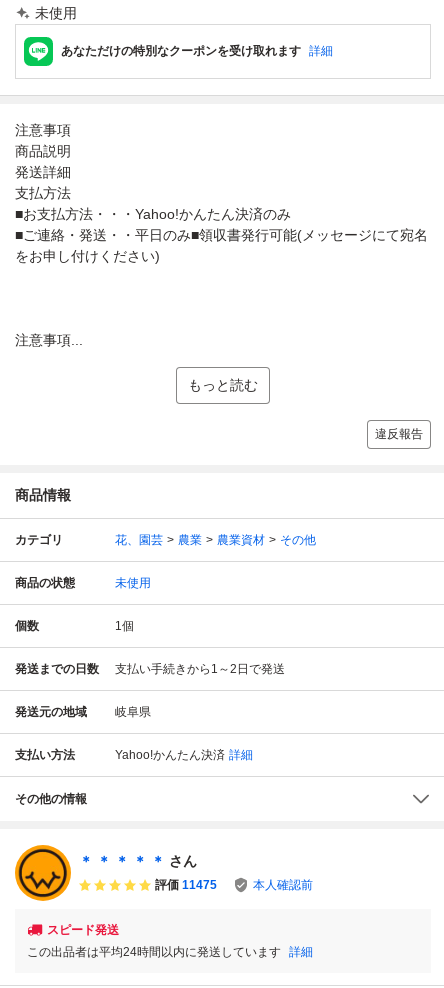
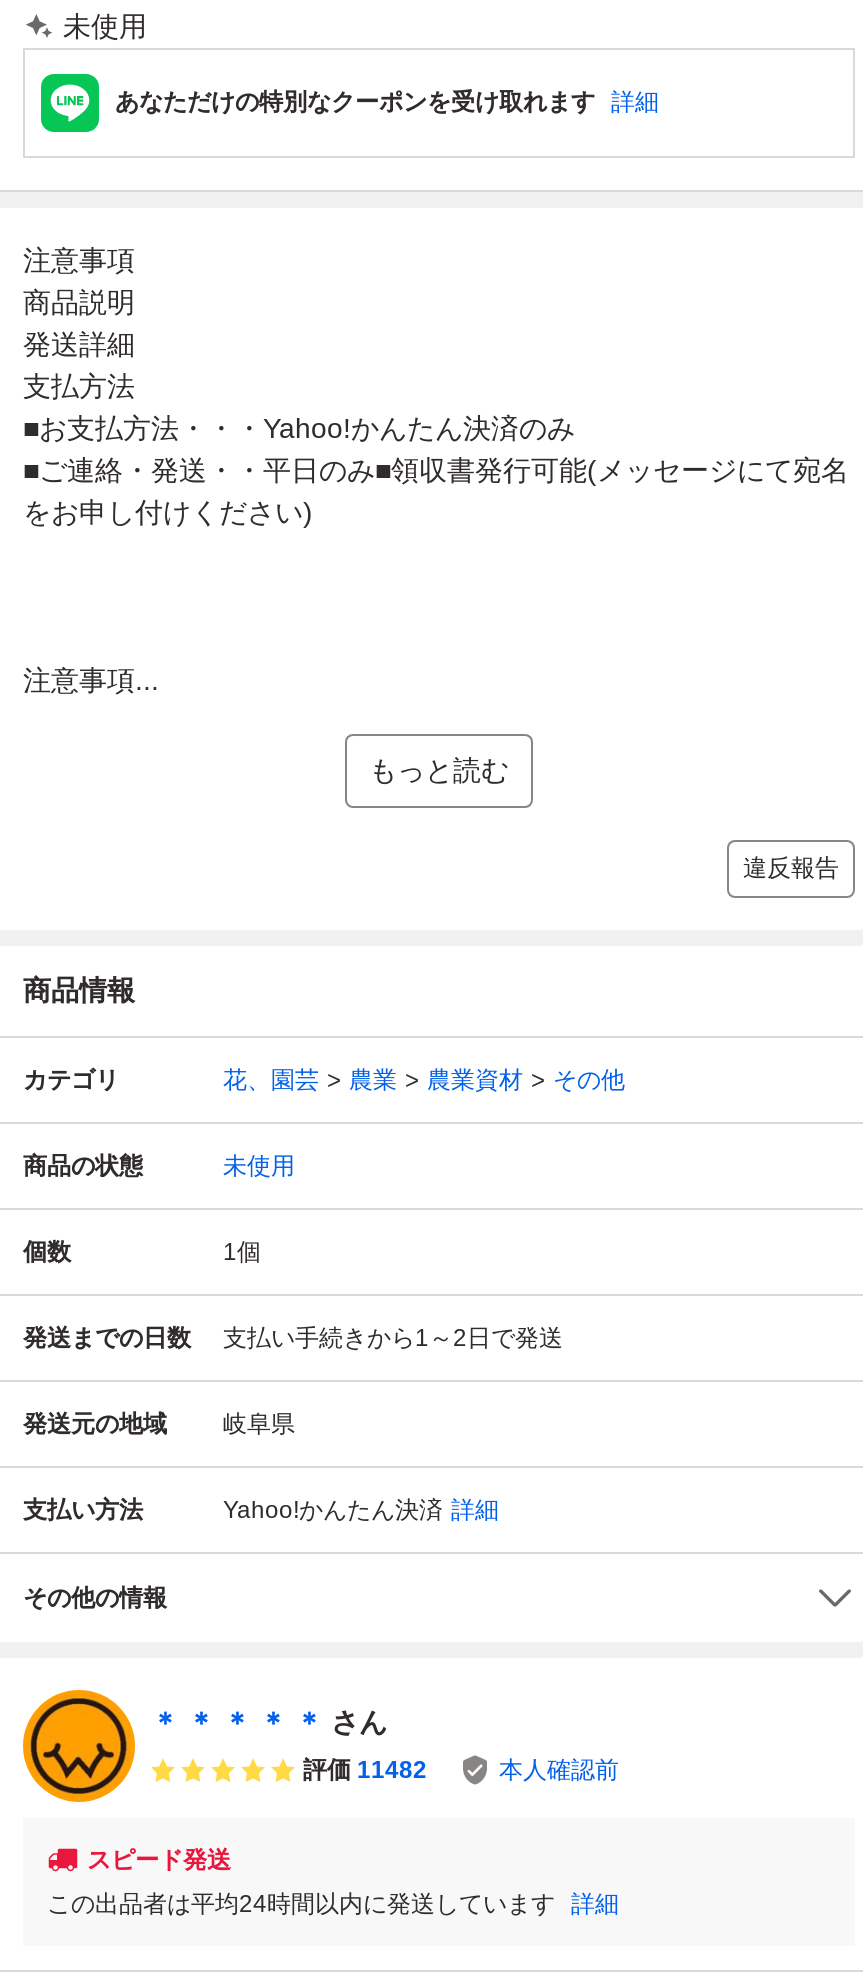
- 評価 11475
+ 評価 11482
